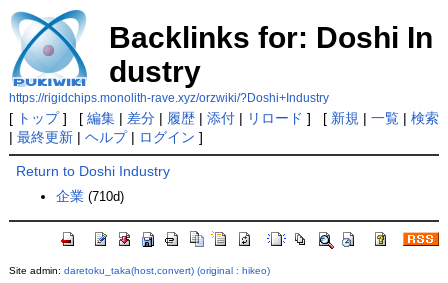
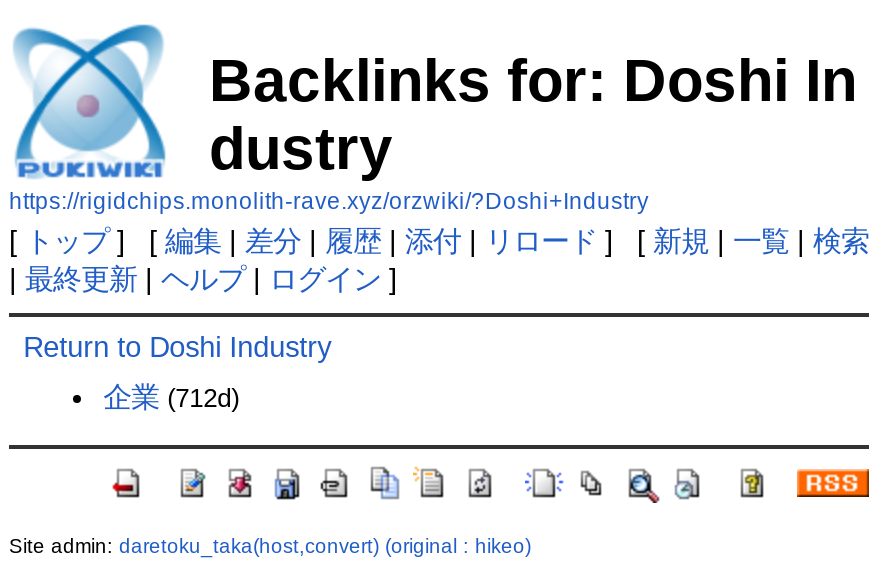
- 企業(710d)
+ 企業(712d)
